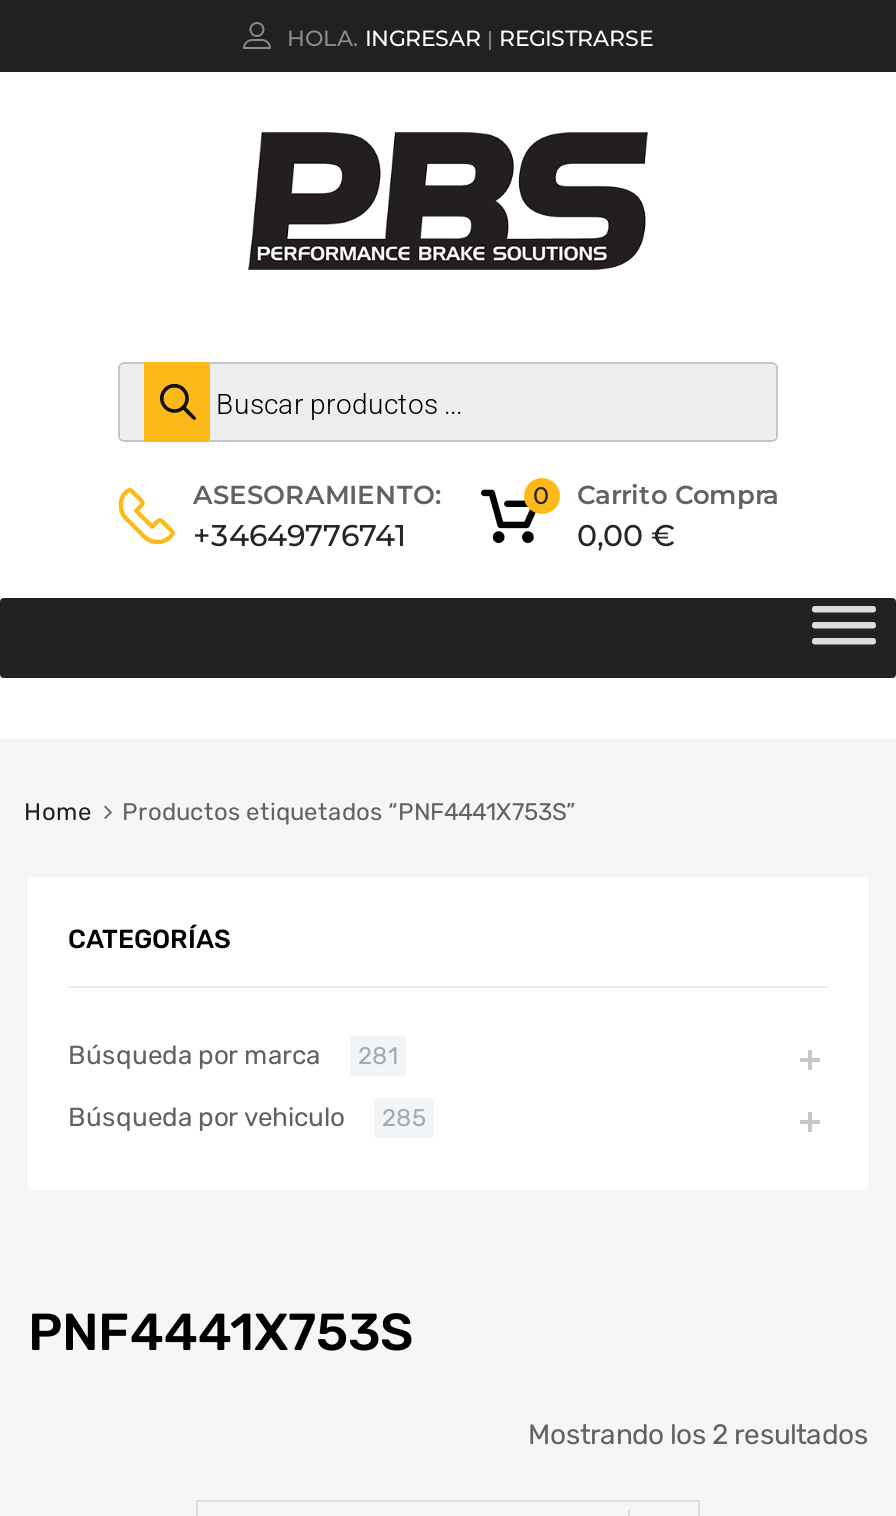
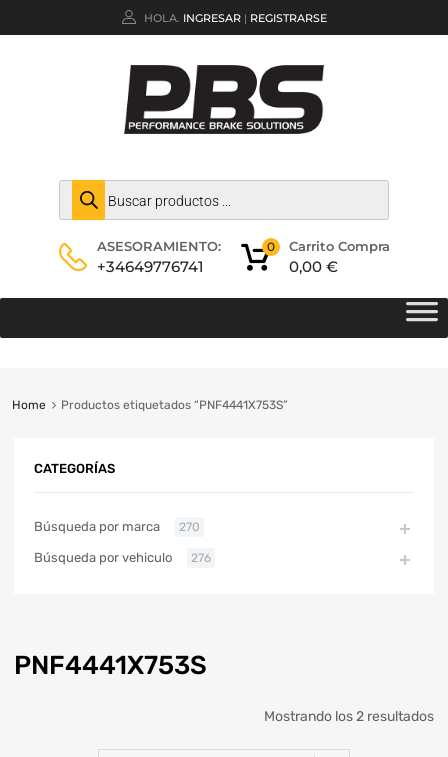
- Búsqueda por marca 281
+ Búsqueda por marca 270

- Búsqueda por vehiculo 285
+ Búsqueda por vehiculo 276
